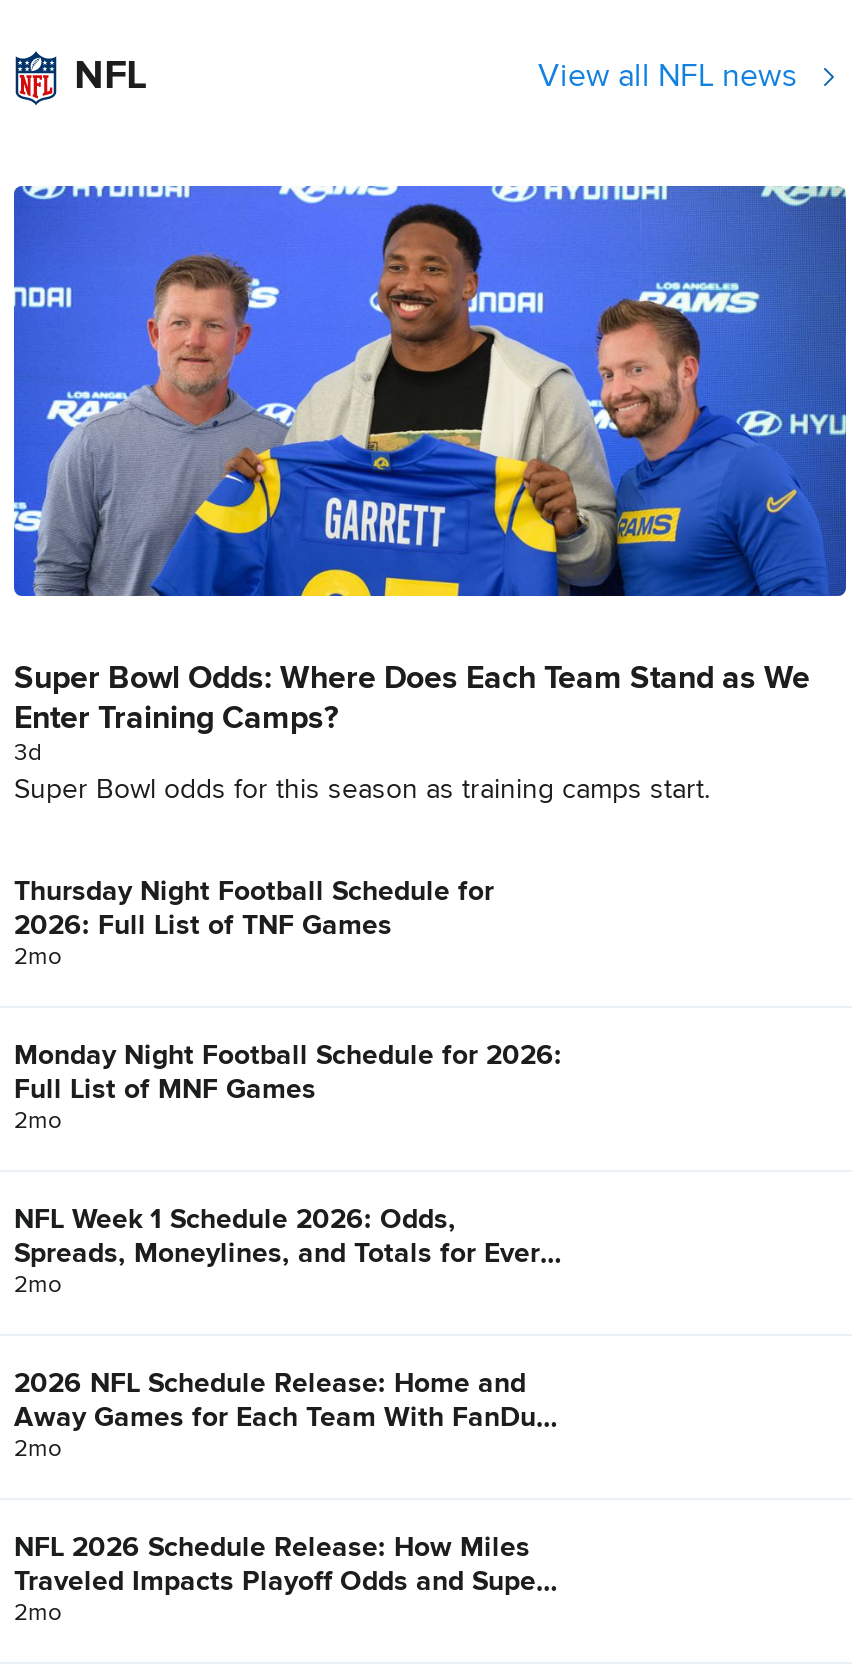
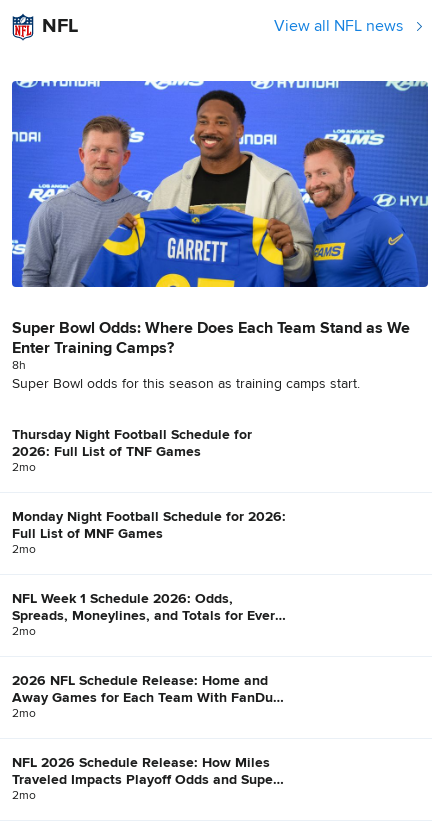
- 3d
+ 8h
